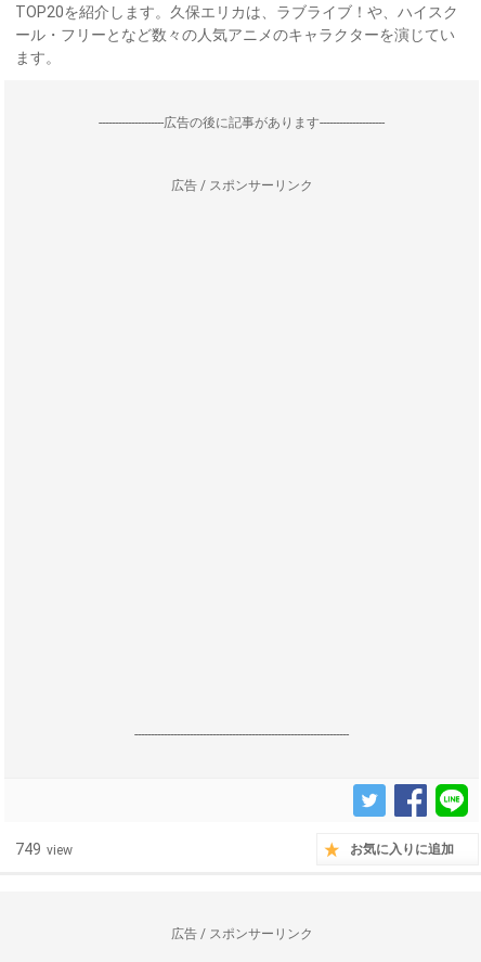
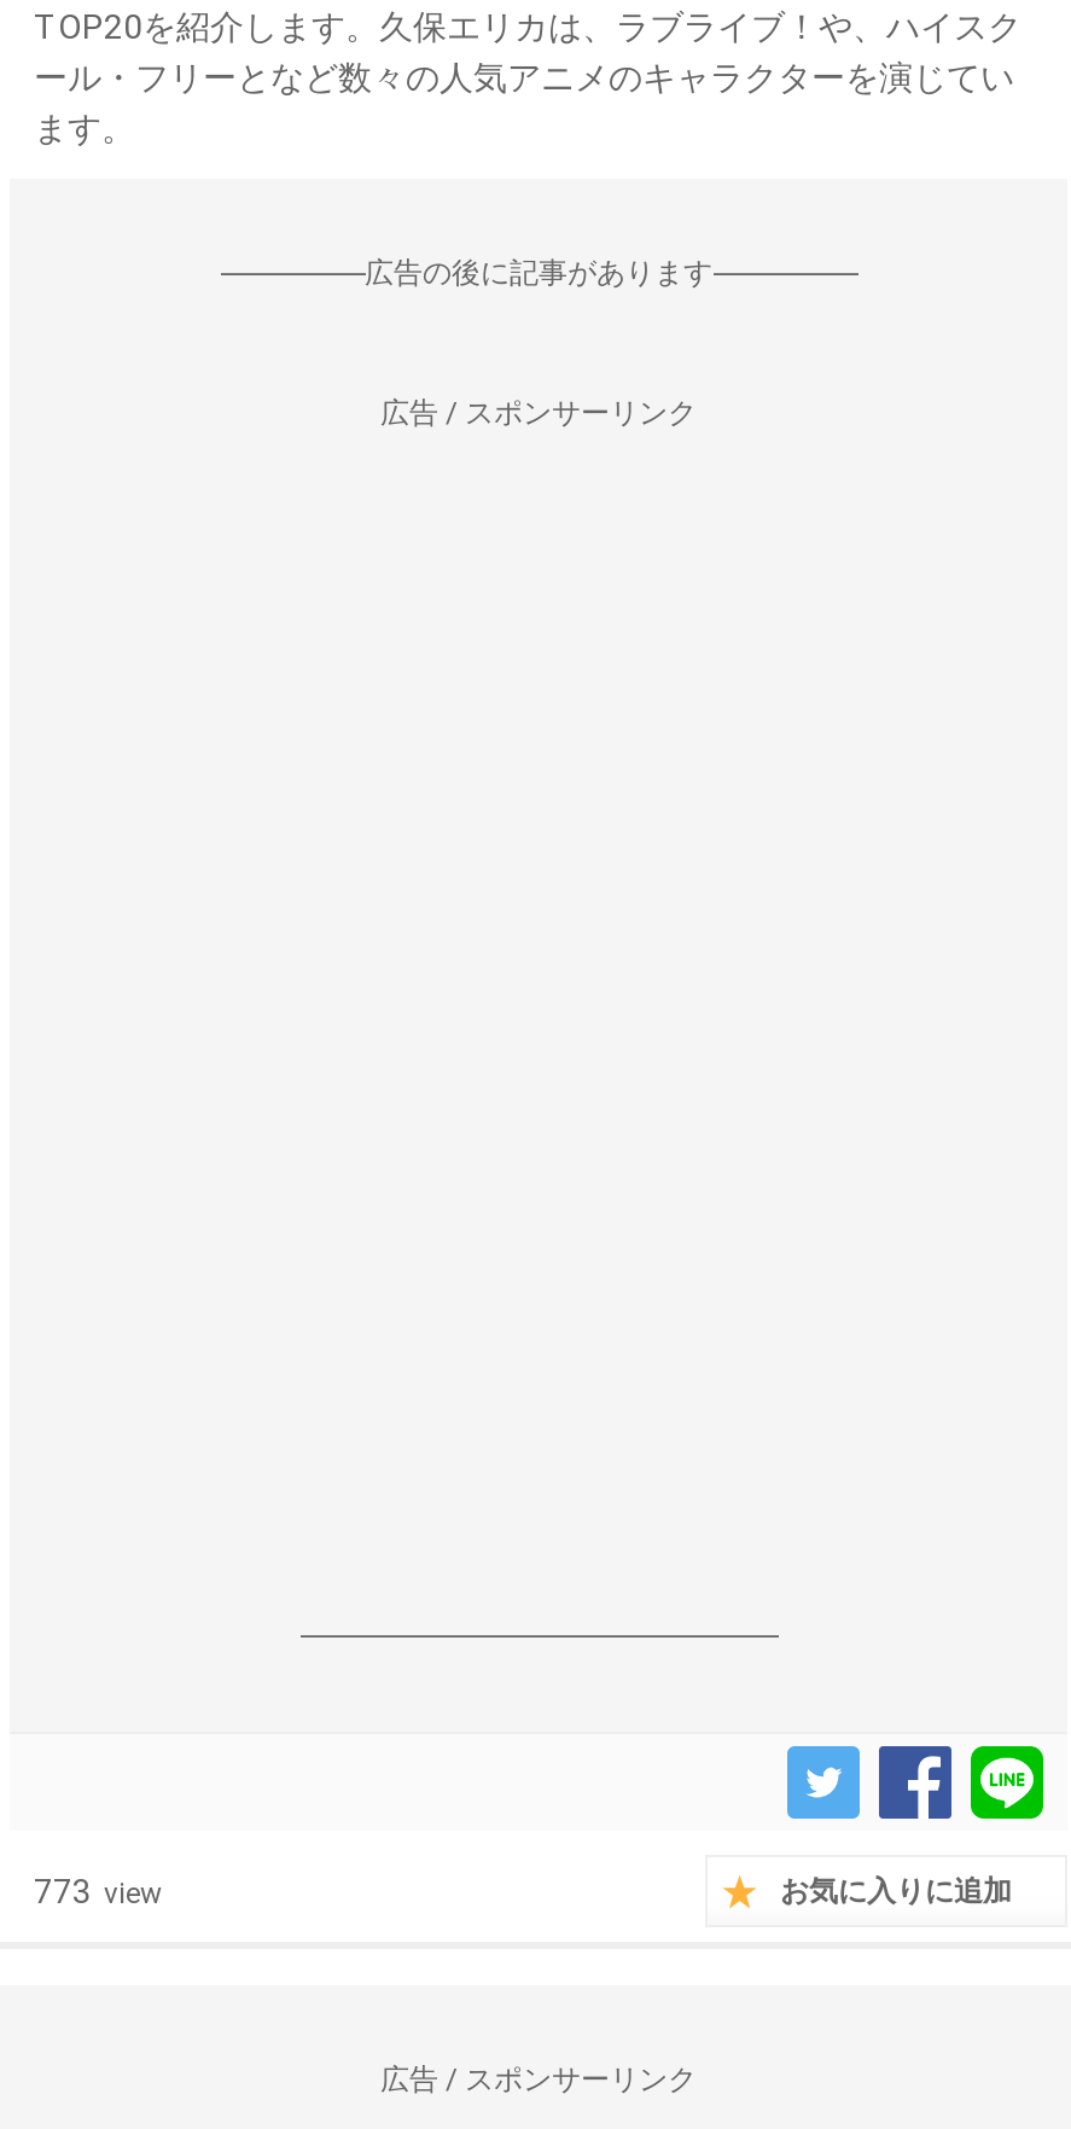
- 749 view
+ 773 view
